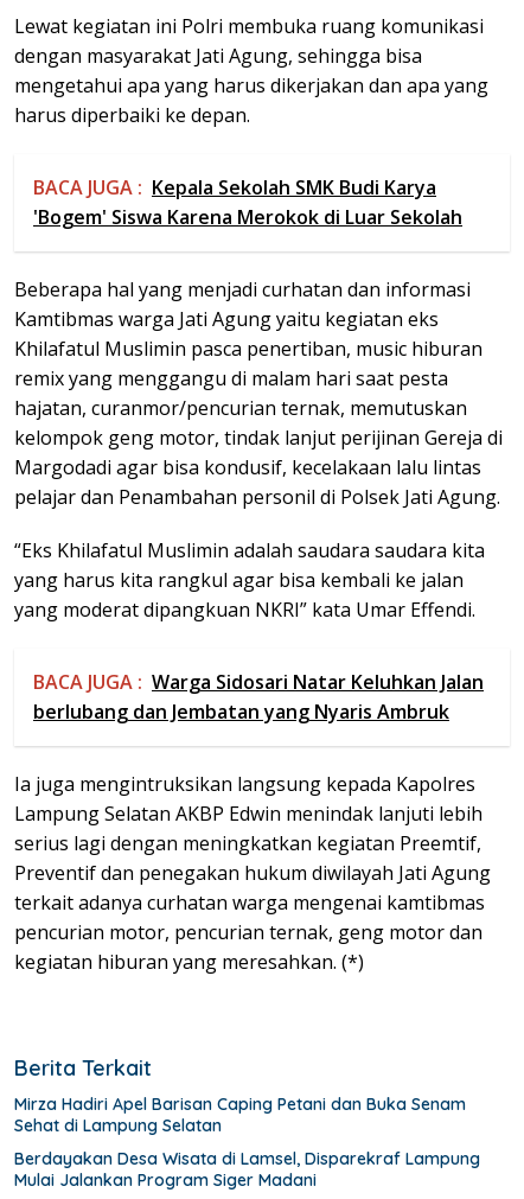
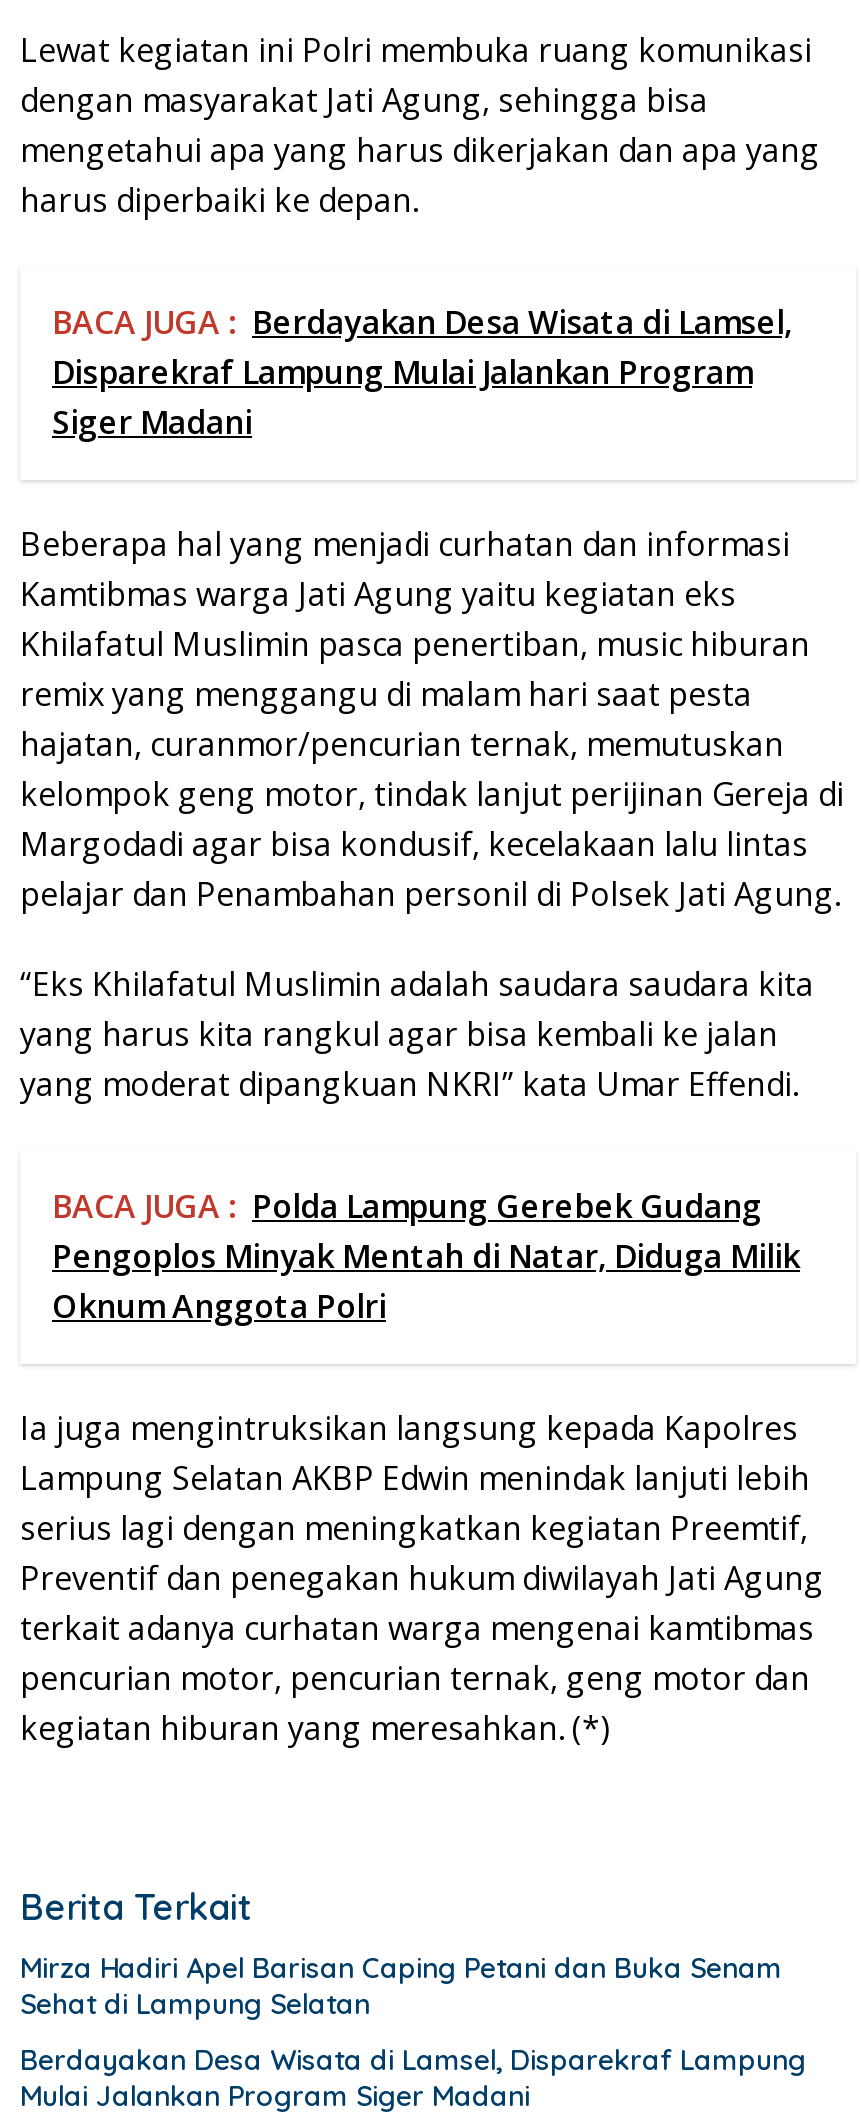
- BACA JUGA : Kepala Sekolah SMK Budi Karya
- 'Bogem' Siswa Karena Merokok di Luar Sekolah
+ BACA JUGA : Berdayakan Desa Wisata di Lamsel,
+ Disparekraf Lampung Mulai Jalankan Program
+ Siger Madani

- BACA JUGA : Warga Sidosari Natar Keluhkan Jalan
- berlubang dan Jembatan yang Nyaris Ambruk
+ BACA JUGA : Polda Lampung Gerebek Gudang
+ Pengoplos Minyak Mentah di Natar, Diduga Milik
+ Oknum Anggota Polri
